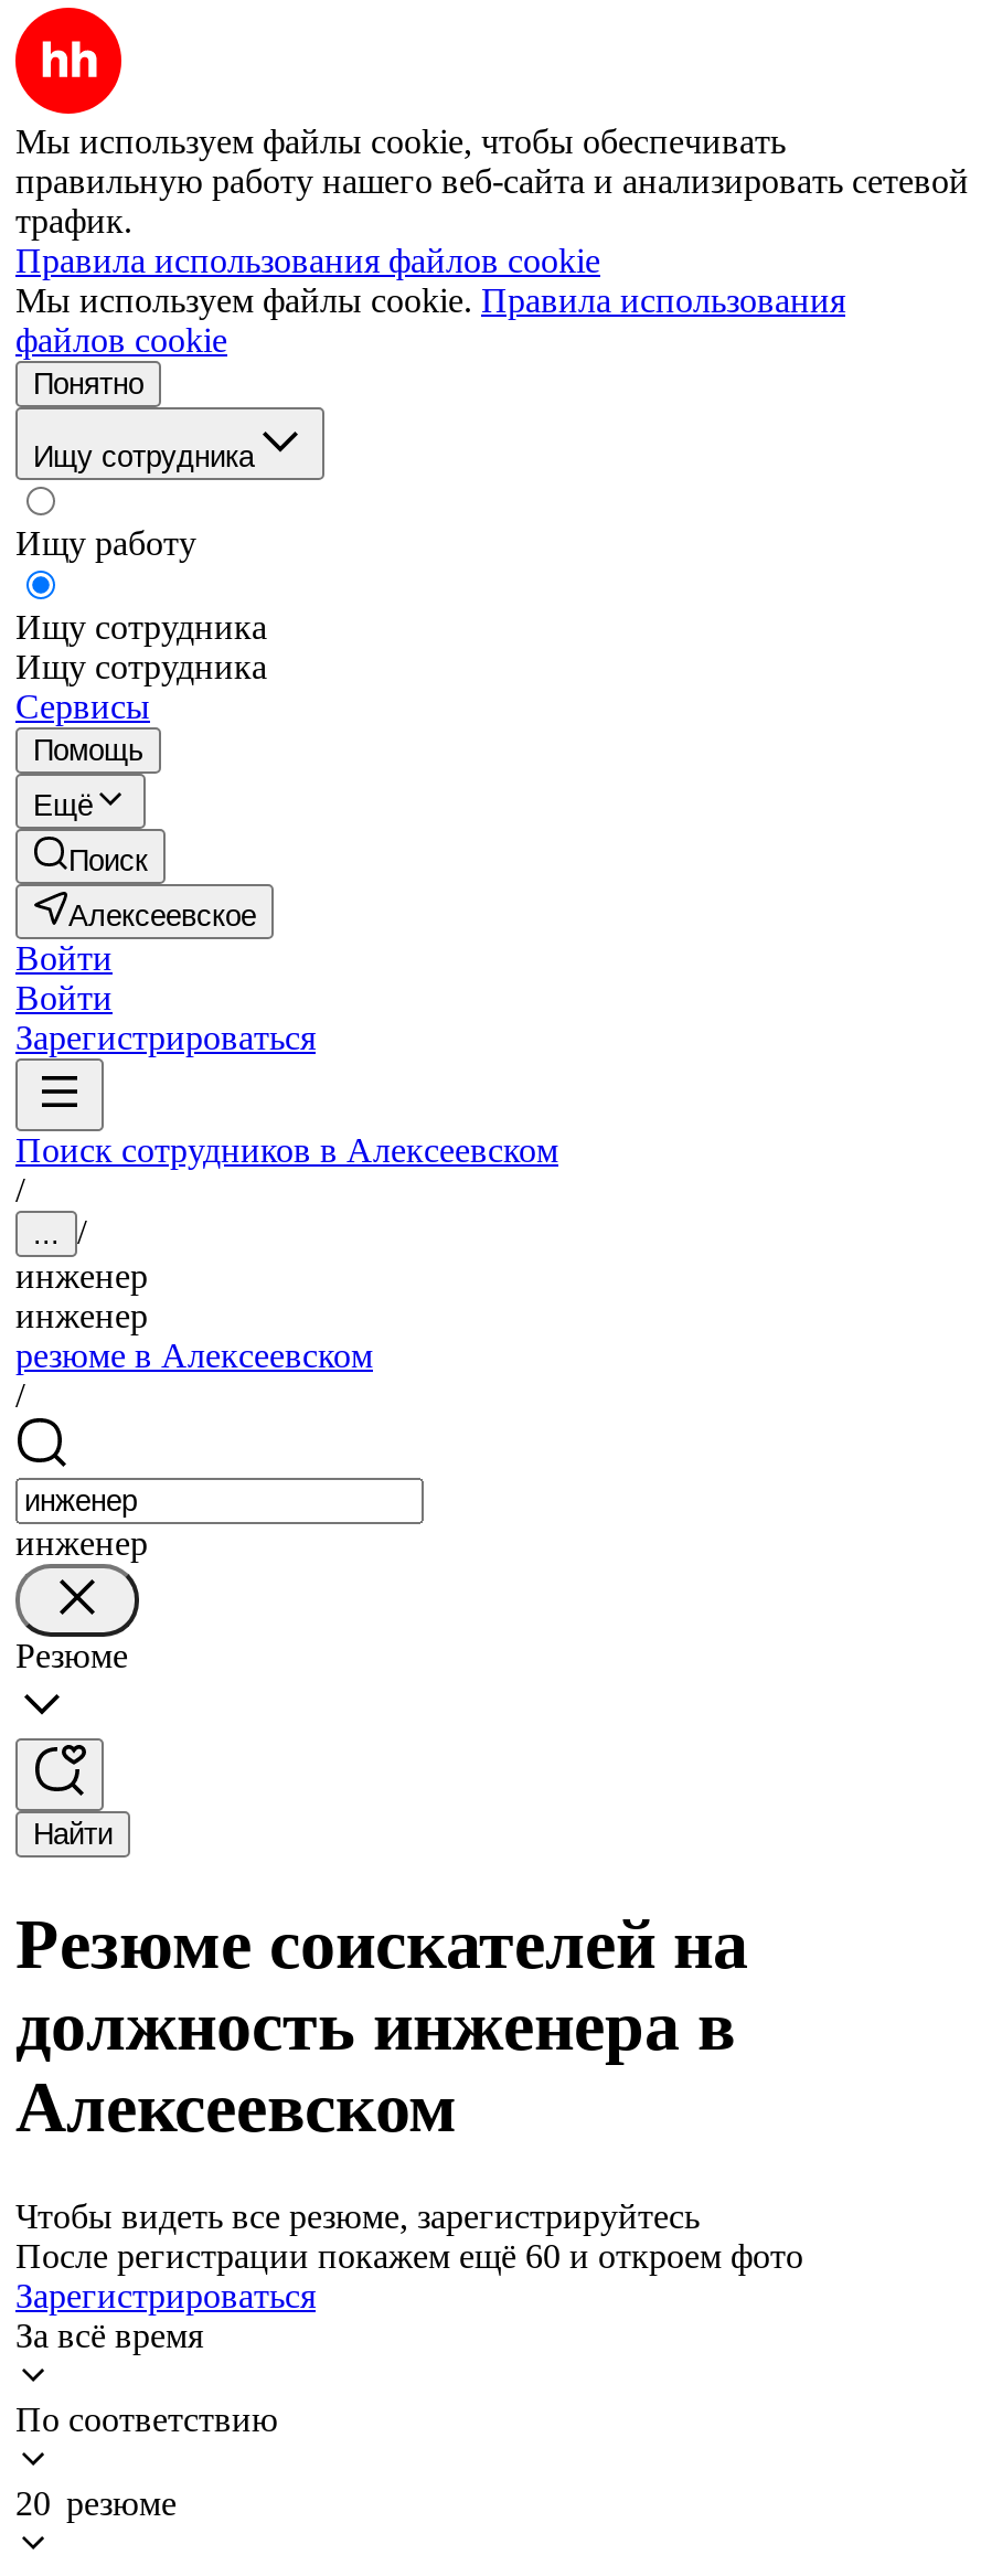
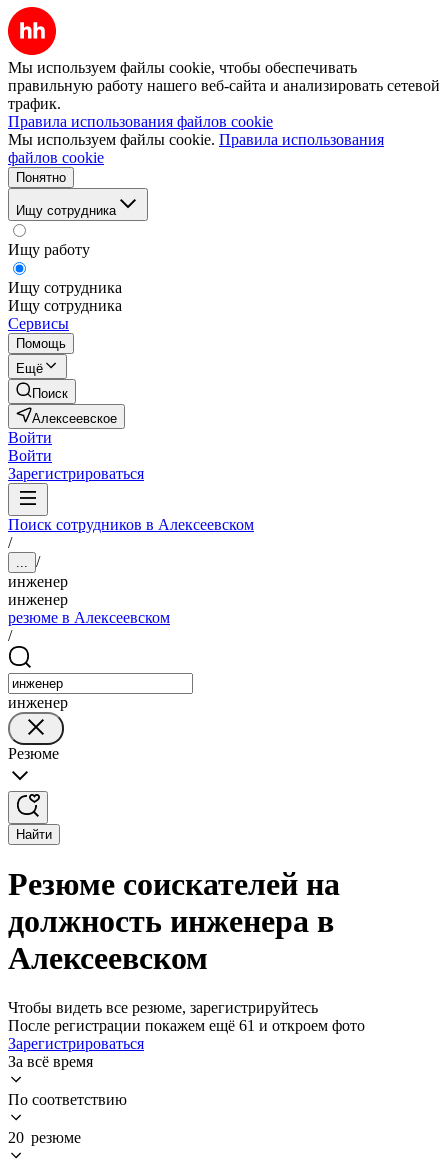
- После регистрации покажем ещё 60 и откроем фото
+ После регистрации покажем ещё 61 и откроем фото
